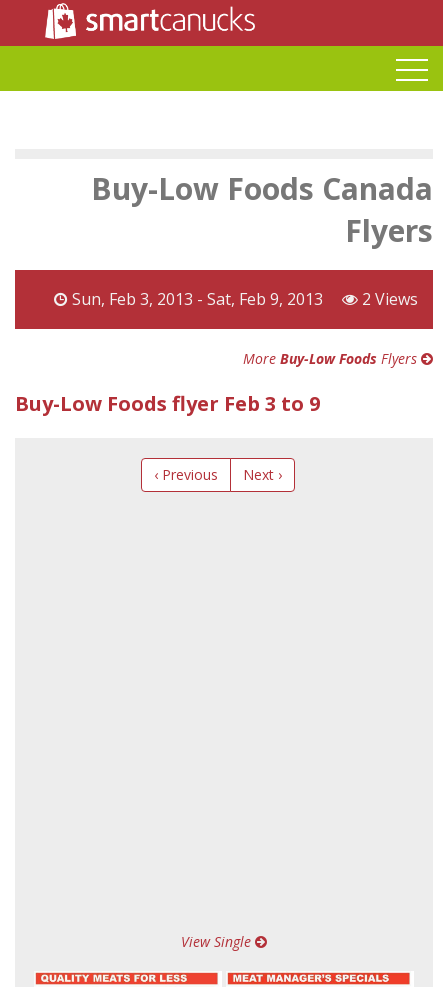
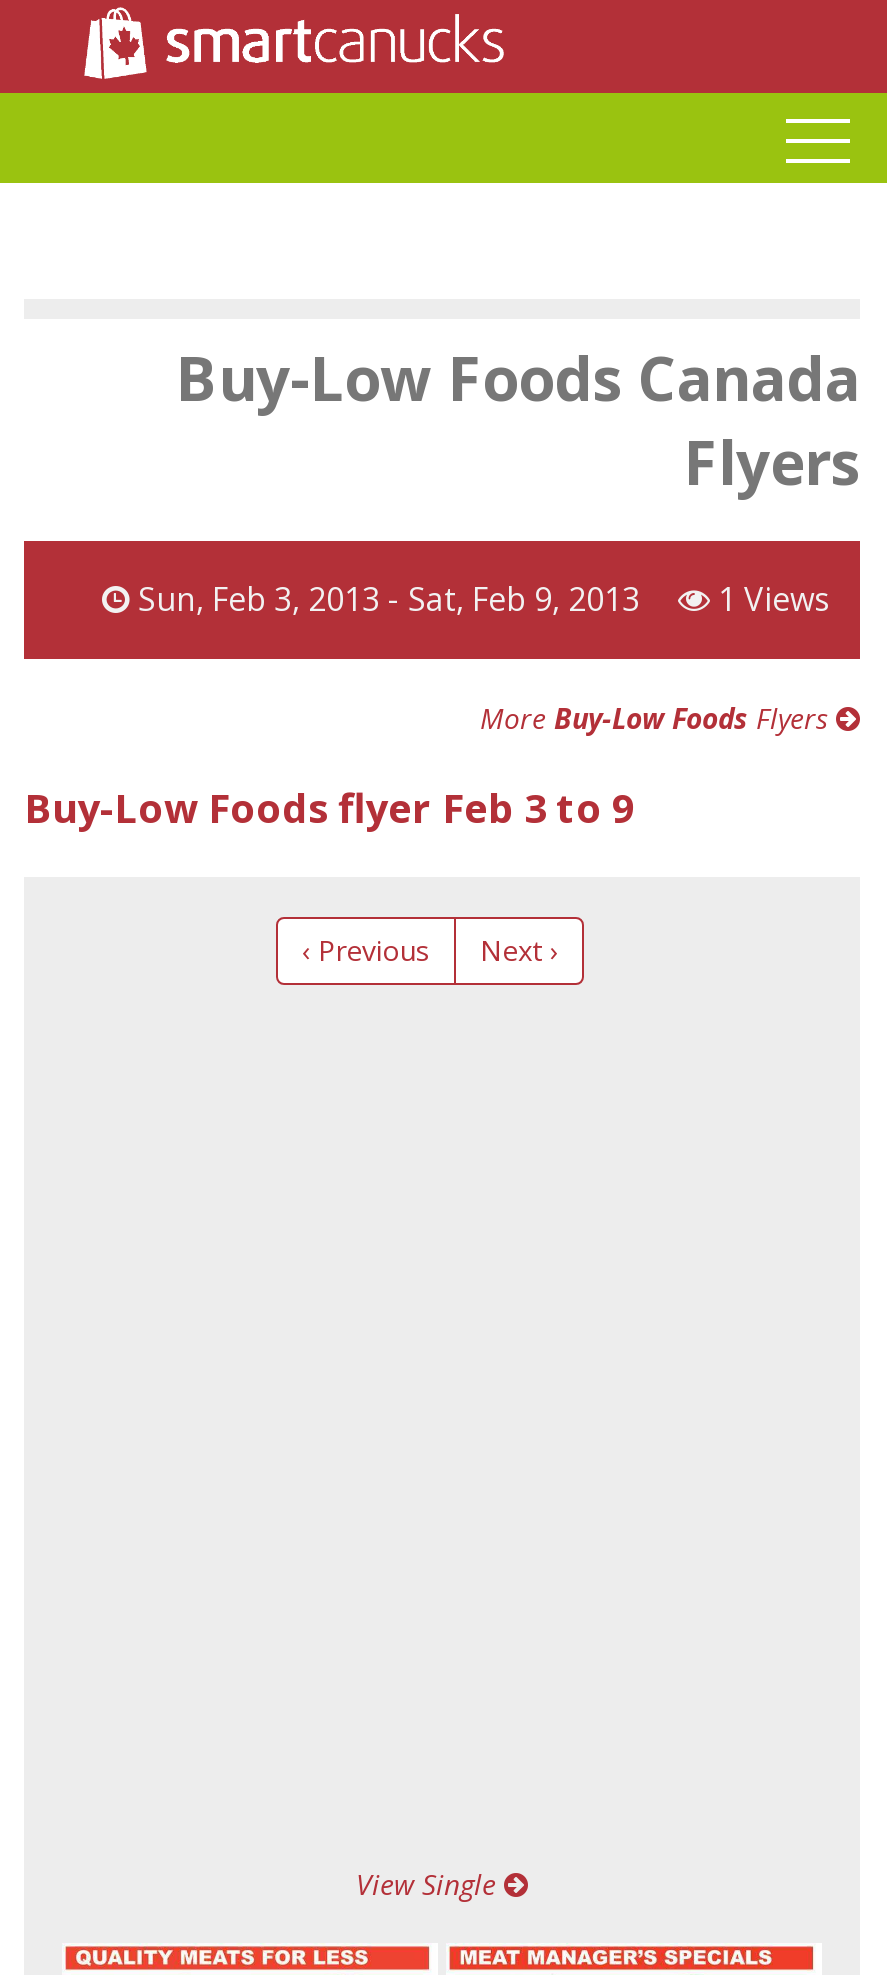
- Sun, Feb 3, 2013 - Sat, Feb 9, 2013 2 Views
+ Sun, Feb 3, 2013 - Sat, Feb 9, 2013 1 Views
